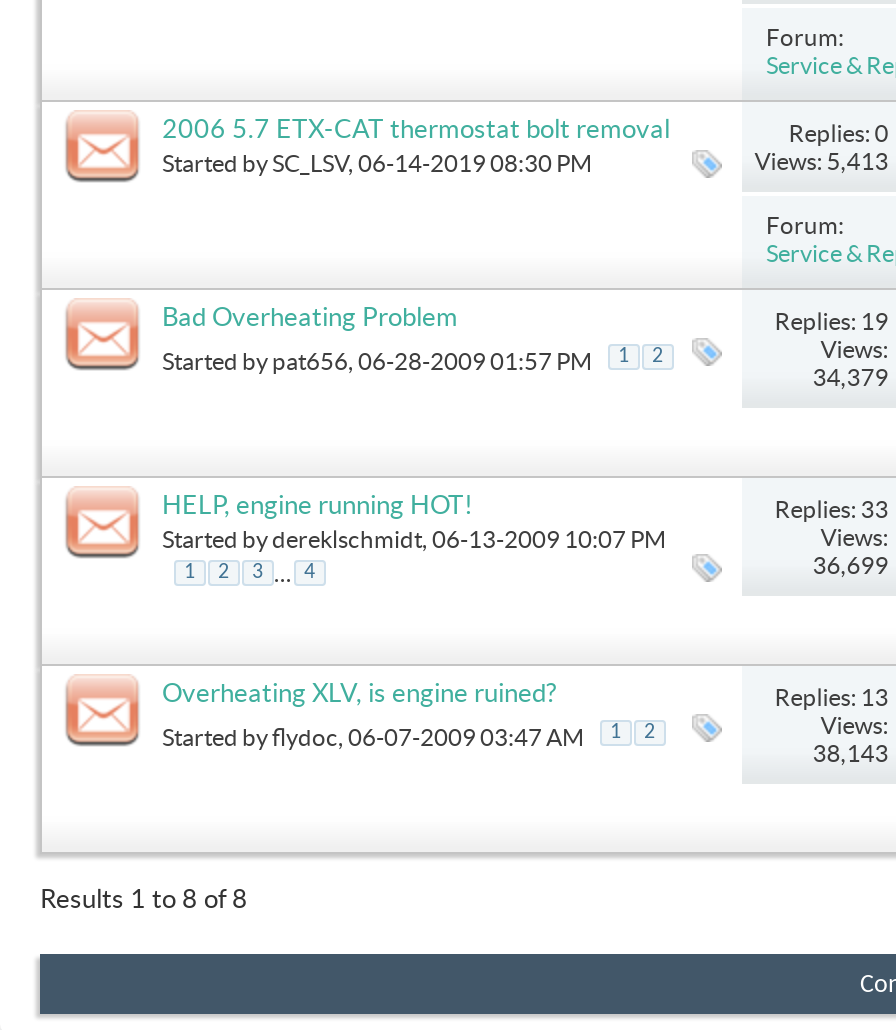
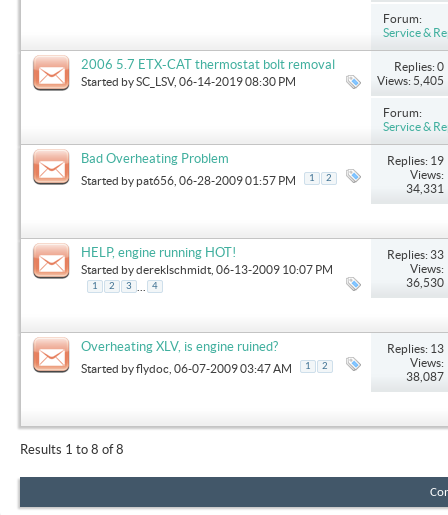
- Views: 5,413
+ Views: 5,405

- 34,379
+ 34,331

- 36,699
+ 36,530

- 38,143
+ 38,087
